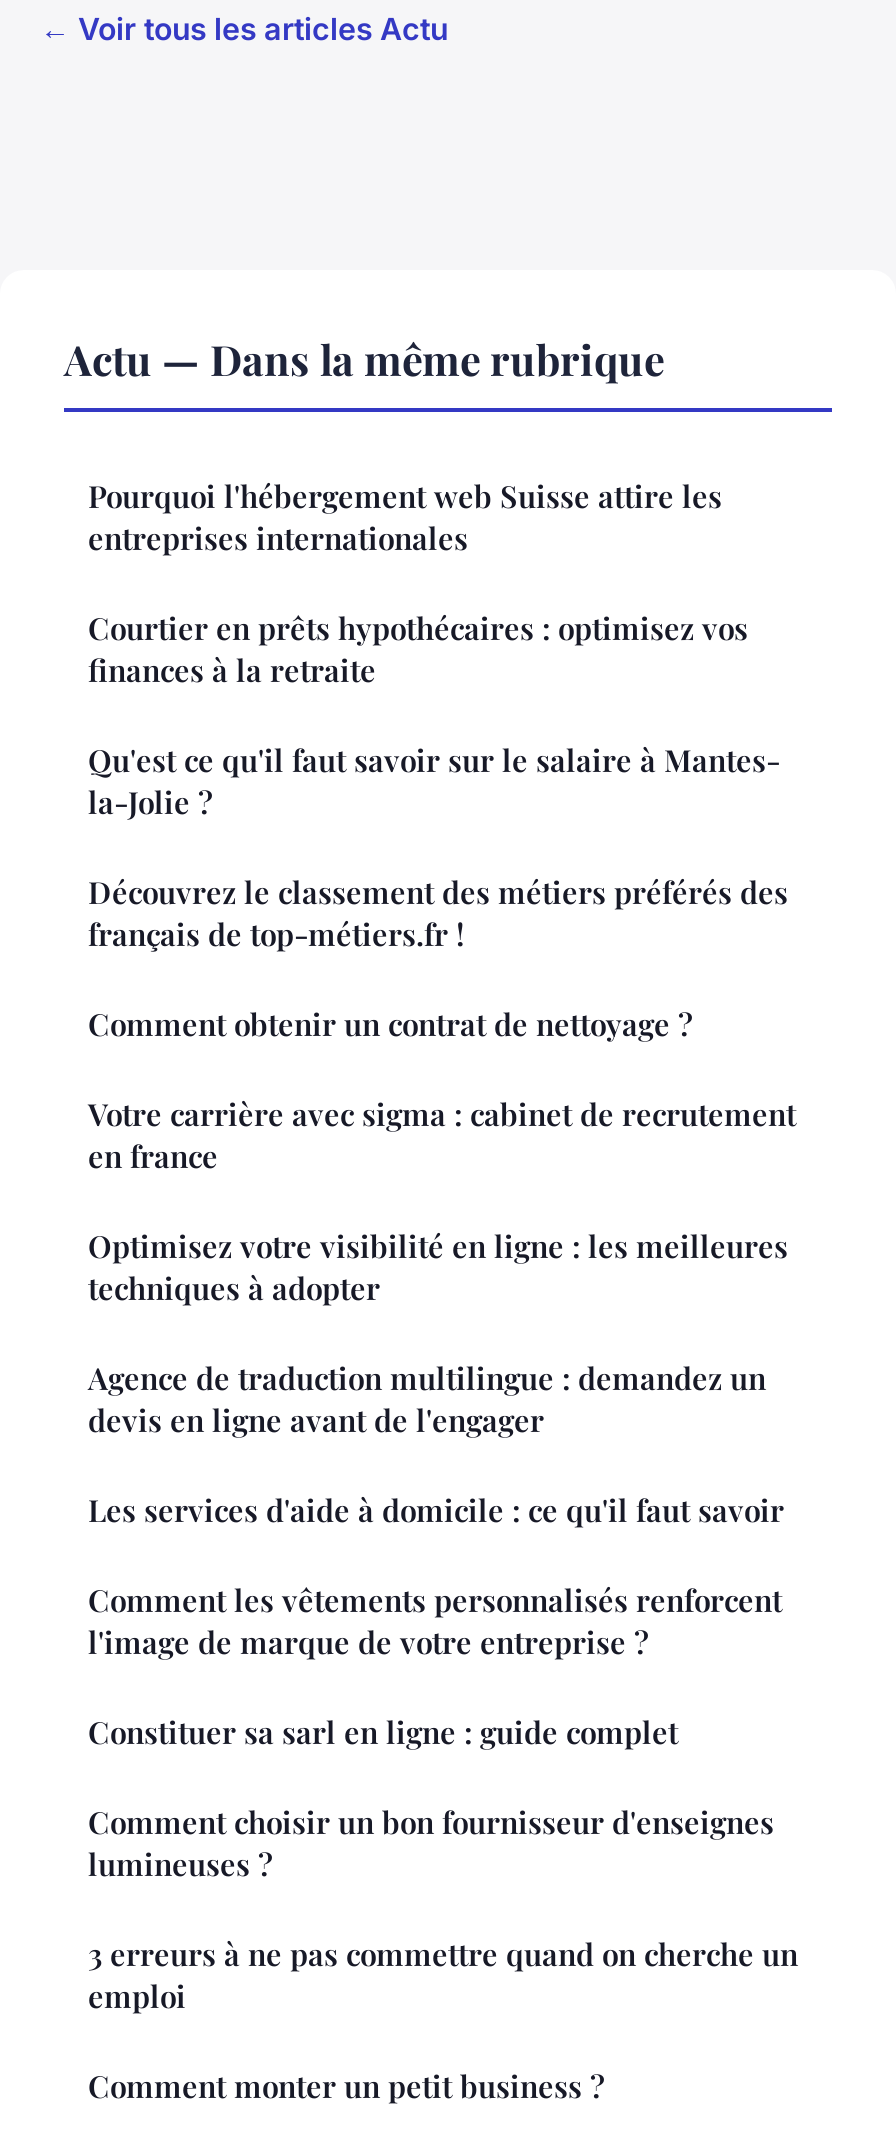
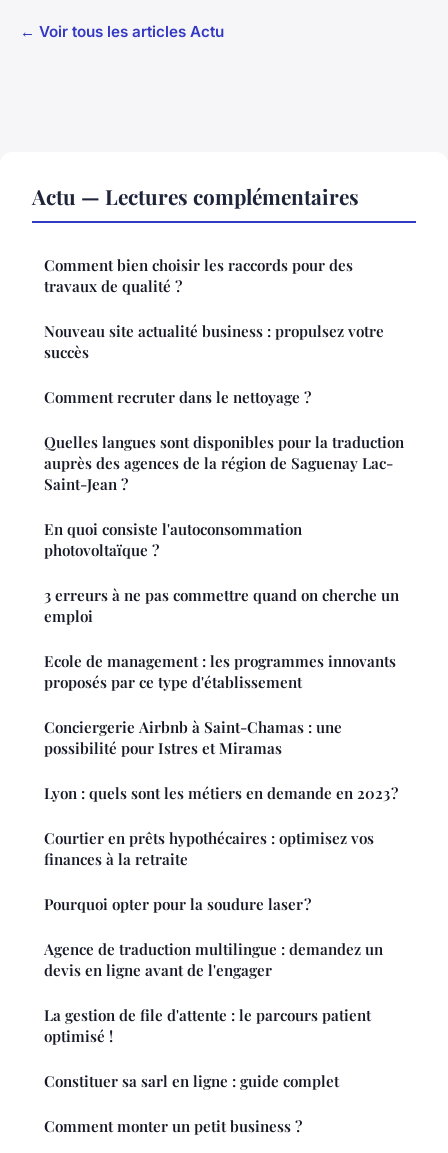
- Actu — Dans la même rubrique
- Pourquoi l'hébergement web Suisse attire les
- entreprises internationales
- Qu'est ce qu'il faut savoir sur le salaire à Mantes-
- la-Jolie ?
- Découvrez le classement des métiers préférés des
- français de top-métiers.fr !
- Comment obtenir un contrat de nettoyage ?
- Votre carrière avec sigma : cabinet de recrutement
- en france
- Optimisez votre visibilité en ligne : les meilleures
- techniques à adopter
- Les services d'aide à domicile : ce qu'il faut savoir
- Comment les vêtements personnalisés renforcent
- l'image de marque de votre entreprise ?
- Comment choisir un bon fournisseur d'enseignes
- lumineuses ?
+ Actu — Lectures complémentaires
+ Comment bien choisir les raccords pour des
+ travaux de qualité ?
+ Nouveau site actualité business : propulsez votre
+ succès
+ Comment recruter dans le nettoyage ?
+ Quelles langues sont disponibles pour la traduction
+ auprès des agences de la région de Saguenay Lac-
+ Saint-Jean ?
+ En quoi consiste l'autoconsommation
+ photovoltaïque ?

moved down: Courtier en prêts hypothécaires : optimisez vos | finances à la retraite

moved down: Agence de traduction multilingue : demandez un | devis en ligne avant de l'engager

moved down: Constituer sa sarl en ligne : guide complet

moved up: 3 erreurs à ne pas commettre quand on cherche un | emploi

+ Ecole de management : les programmes innovants
+ proposés par ce type d'établissement
+ Conciergerie Airbnb à Saint-Chamas : une
+ possibilité pour Istres et Miramas
+ Lyon : quels sont les métiers en demande en 2023 ?
+ Pourquoi opter pour la soudure laser ?
+ La gestion de file d'attente : le parcours patient
+ optimisé !
